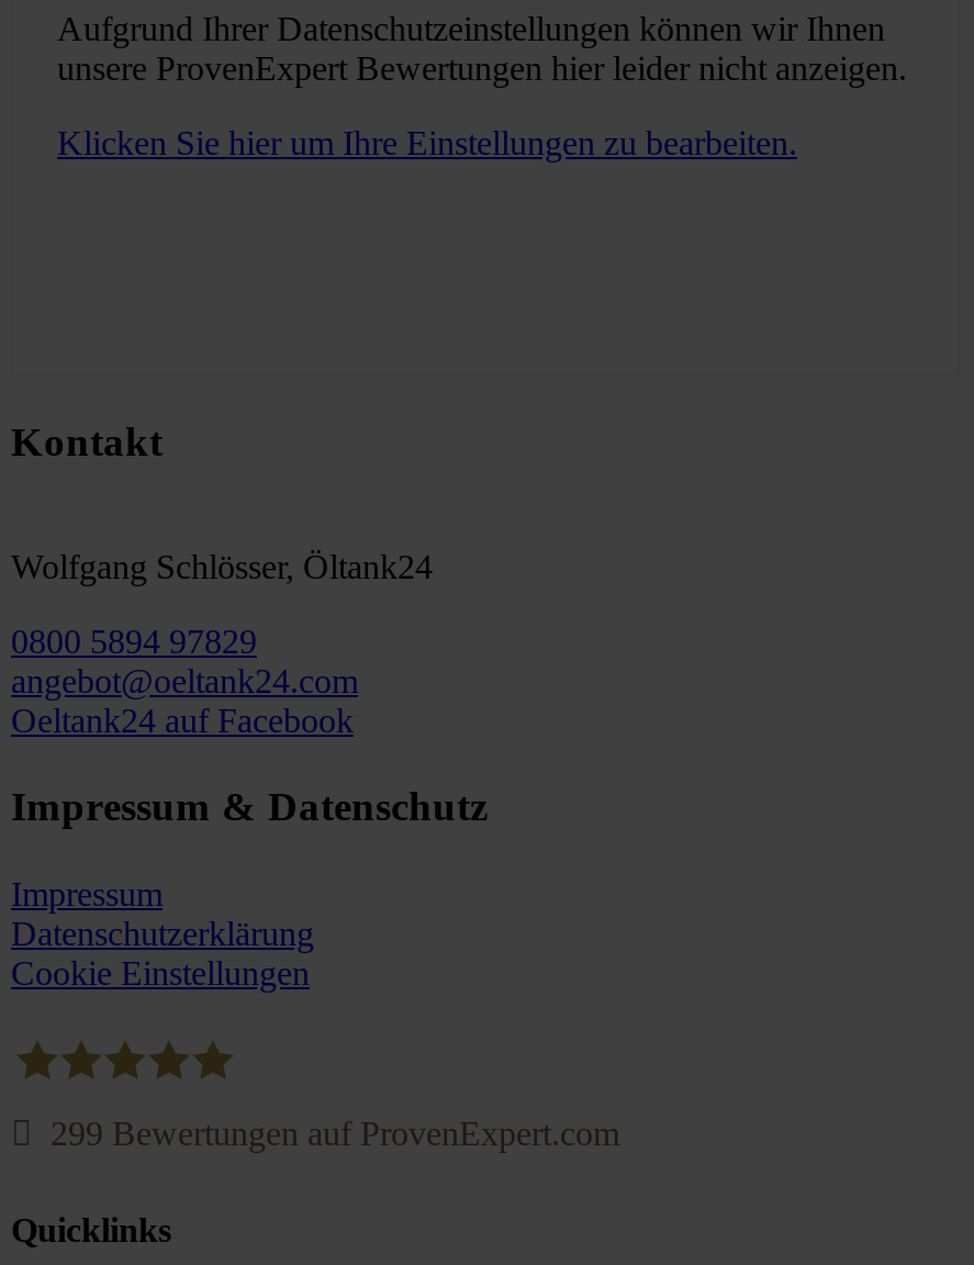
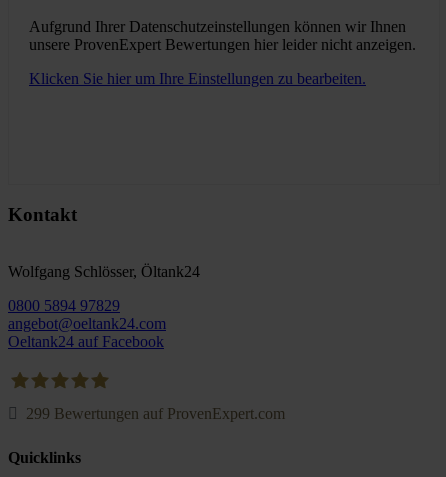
- Impressum & Datenschutz
- Impressum
- Datenschutzerklärung
- Cookie Einstellungen
